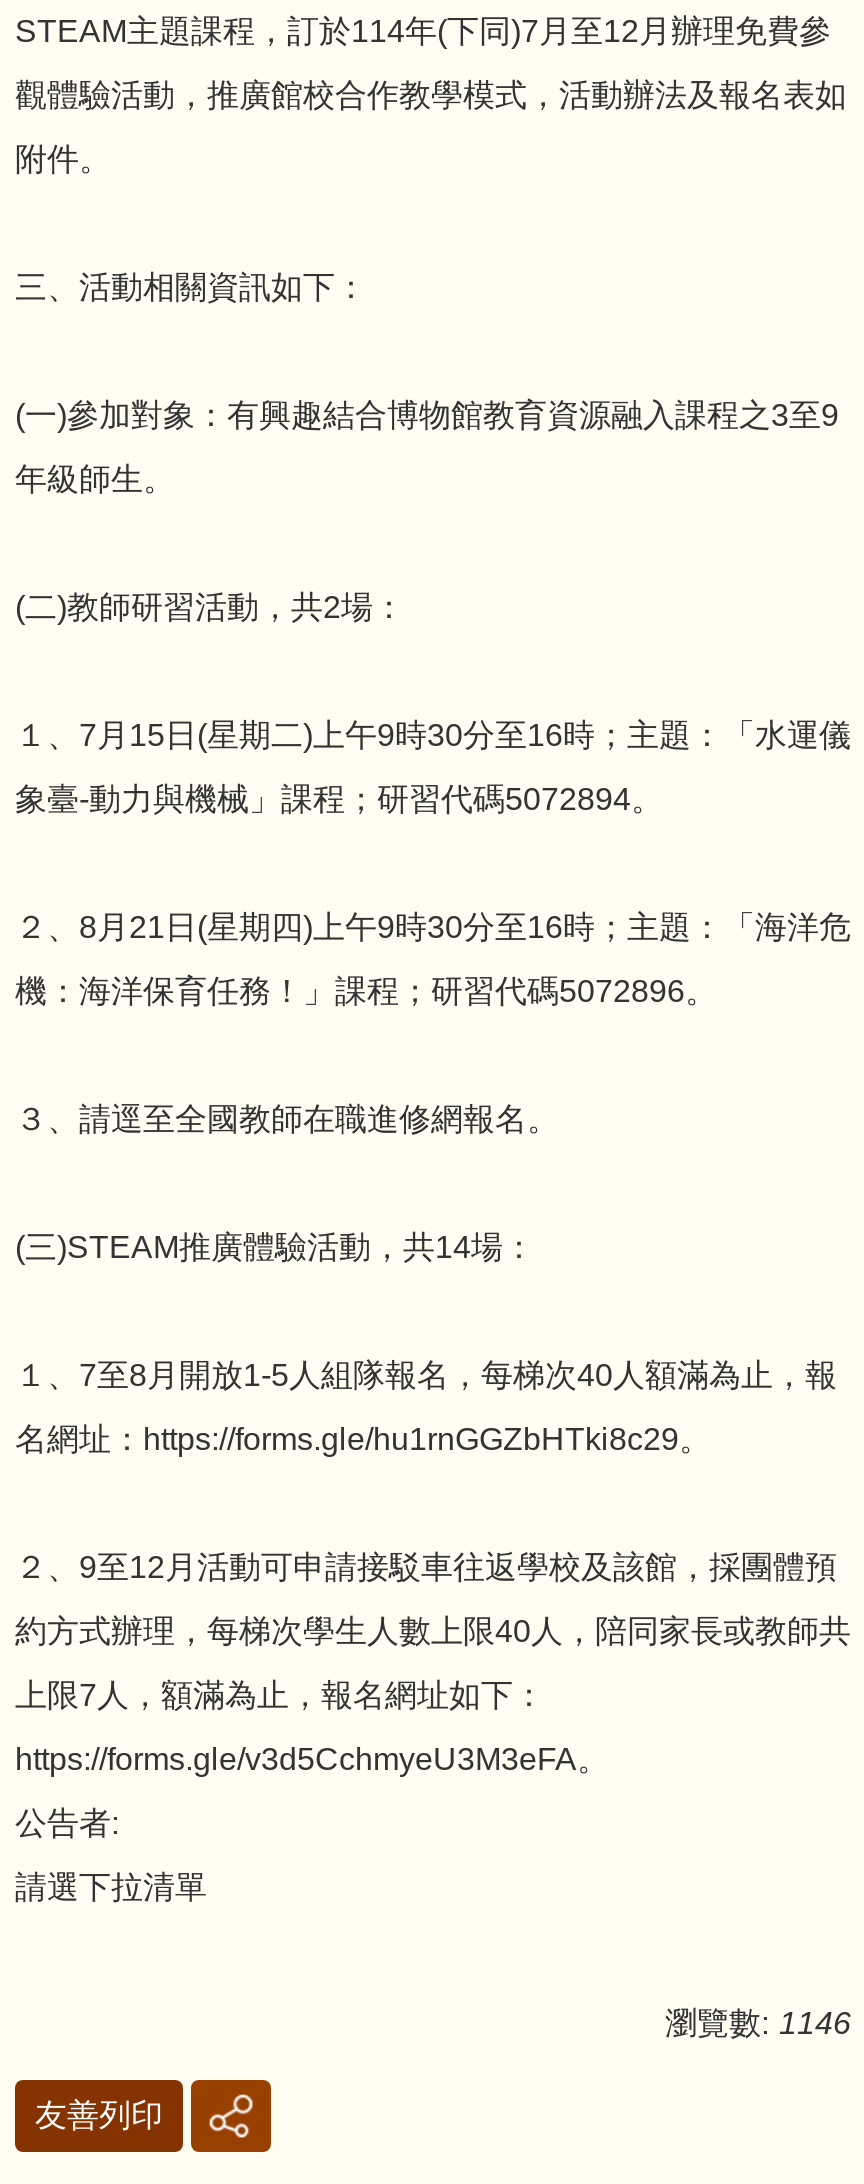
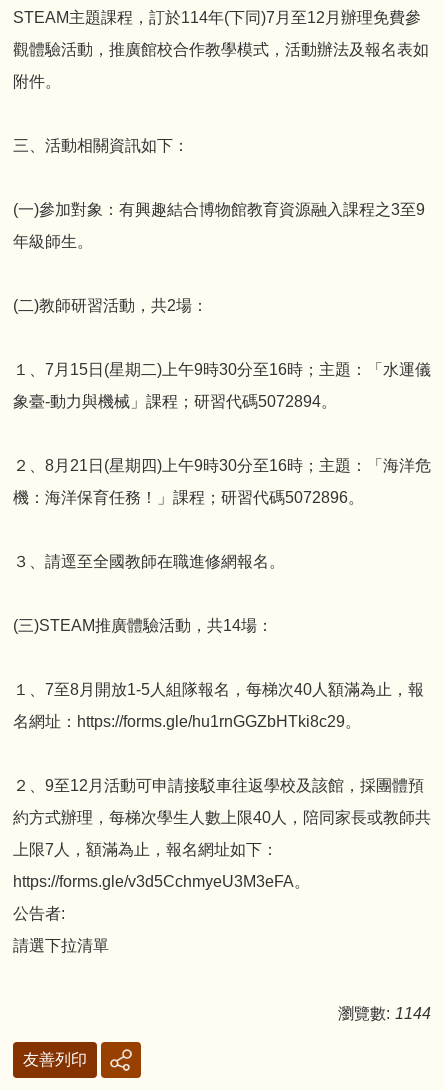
- 瀏覽數: 1146
+ 瀏覽數: 1144
